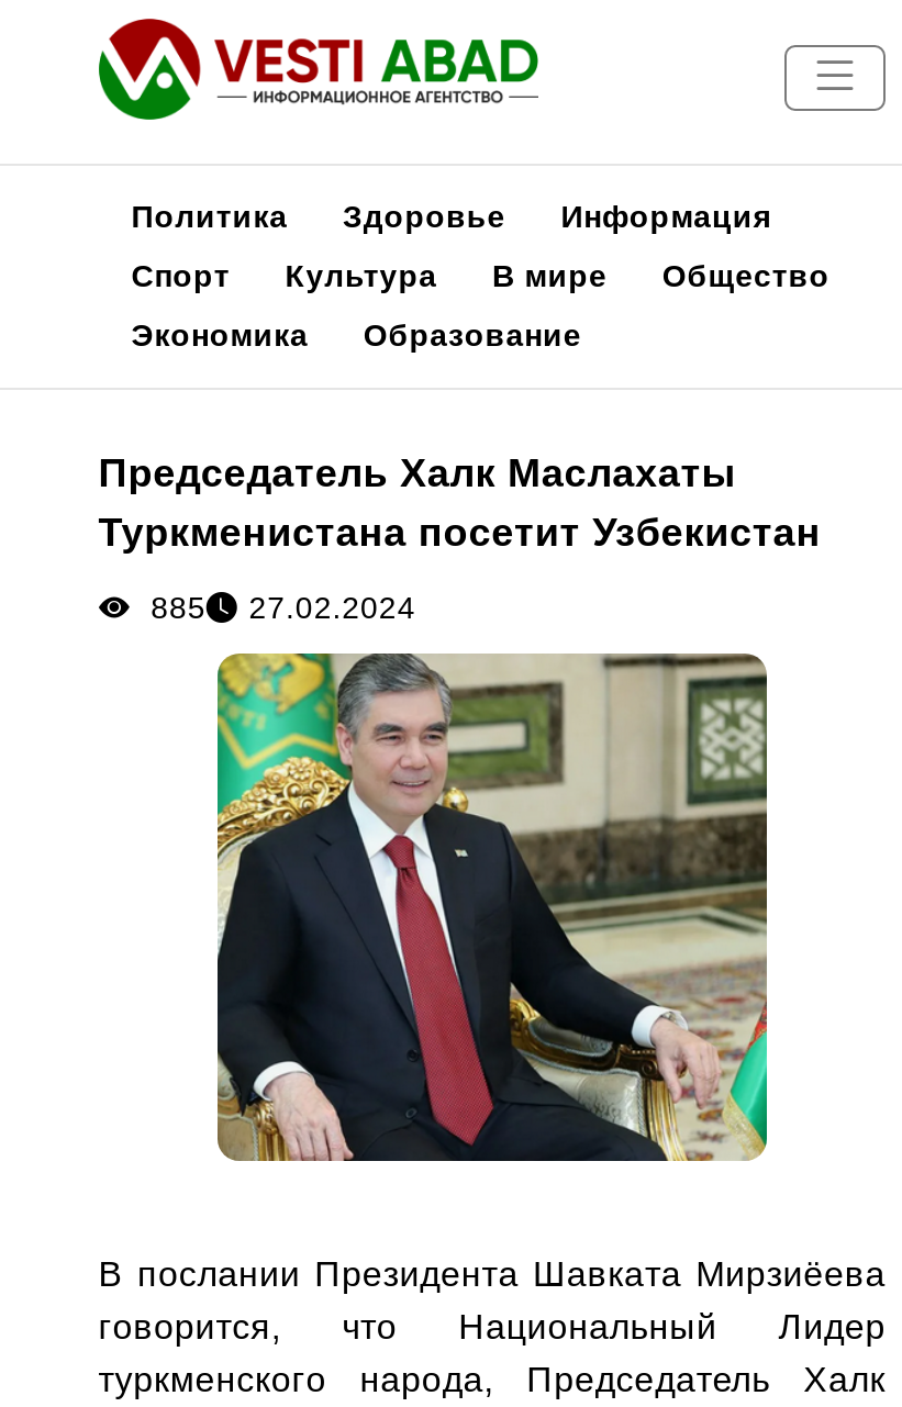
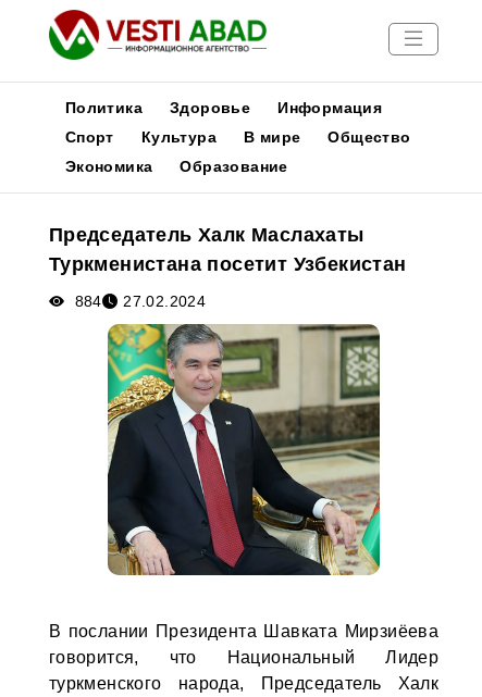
- 885 27.02.2024
+ 884 27.02.2024
